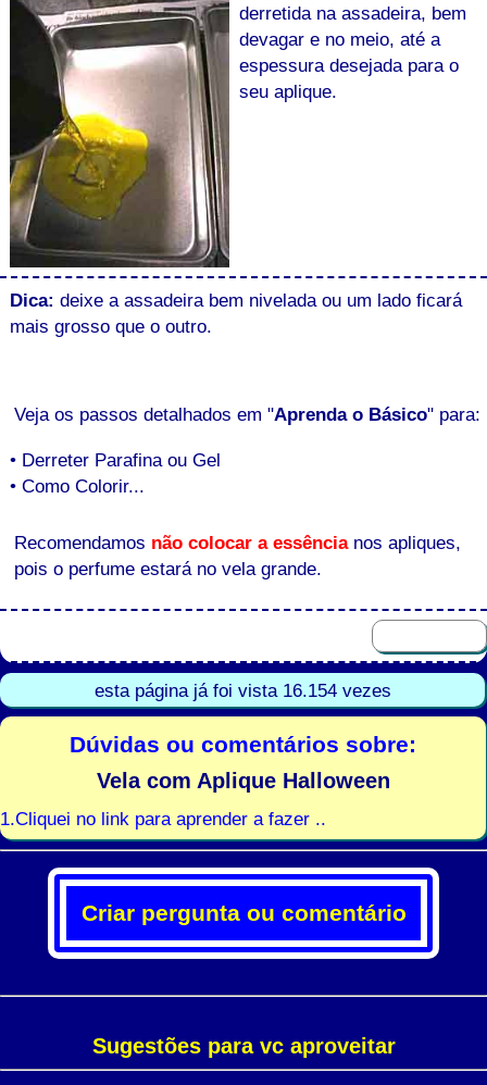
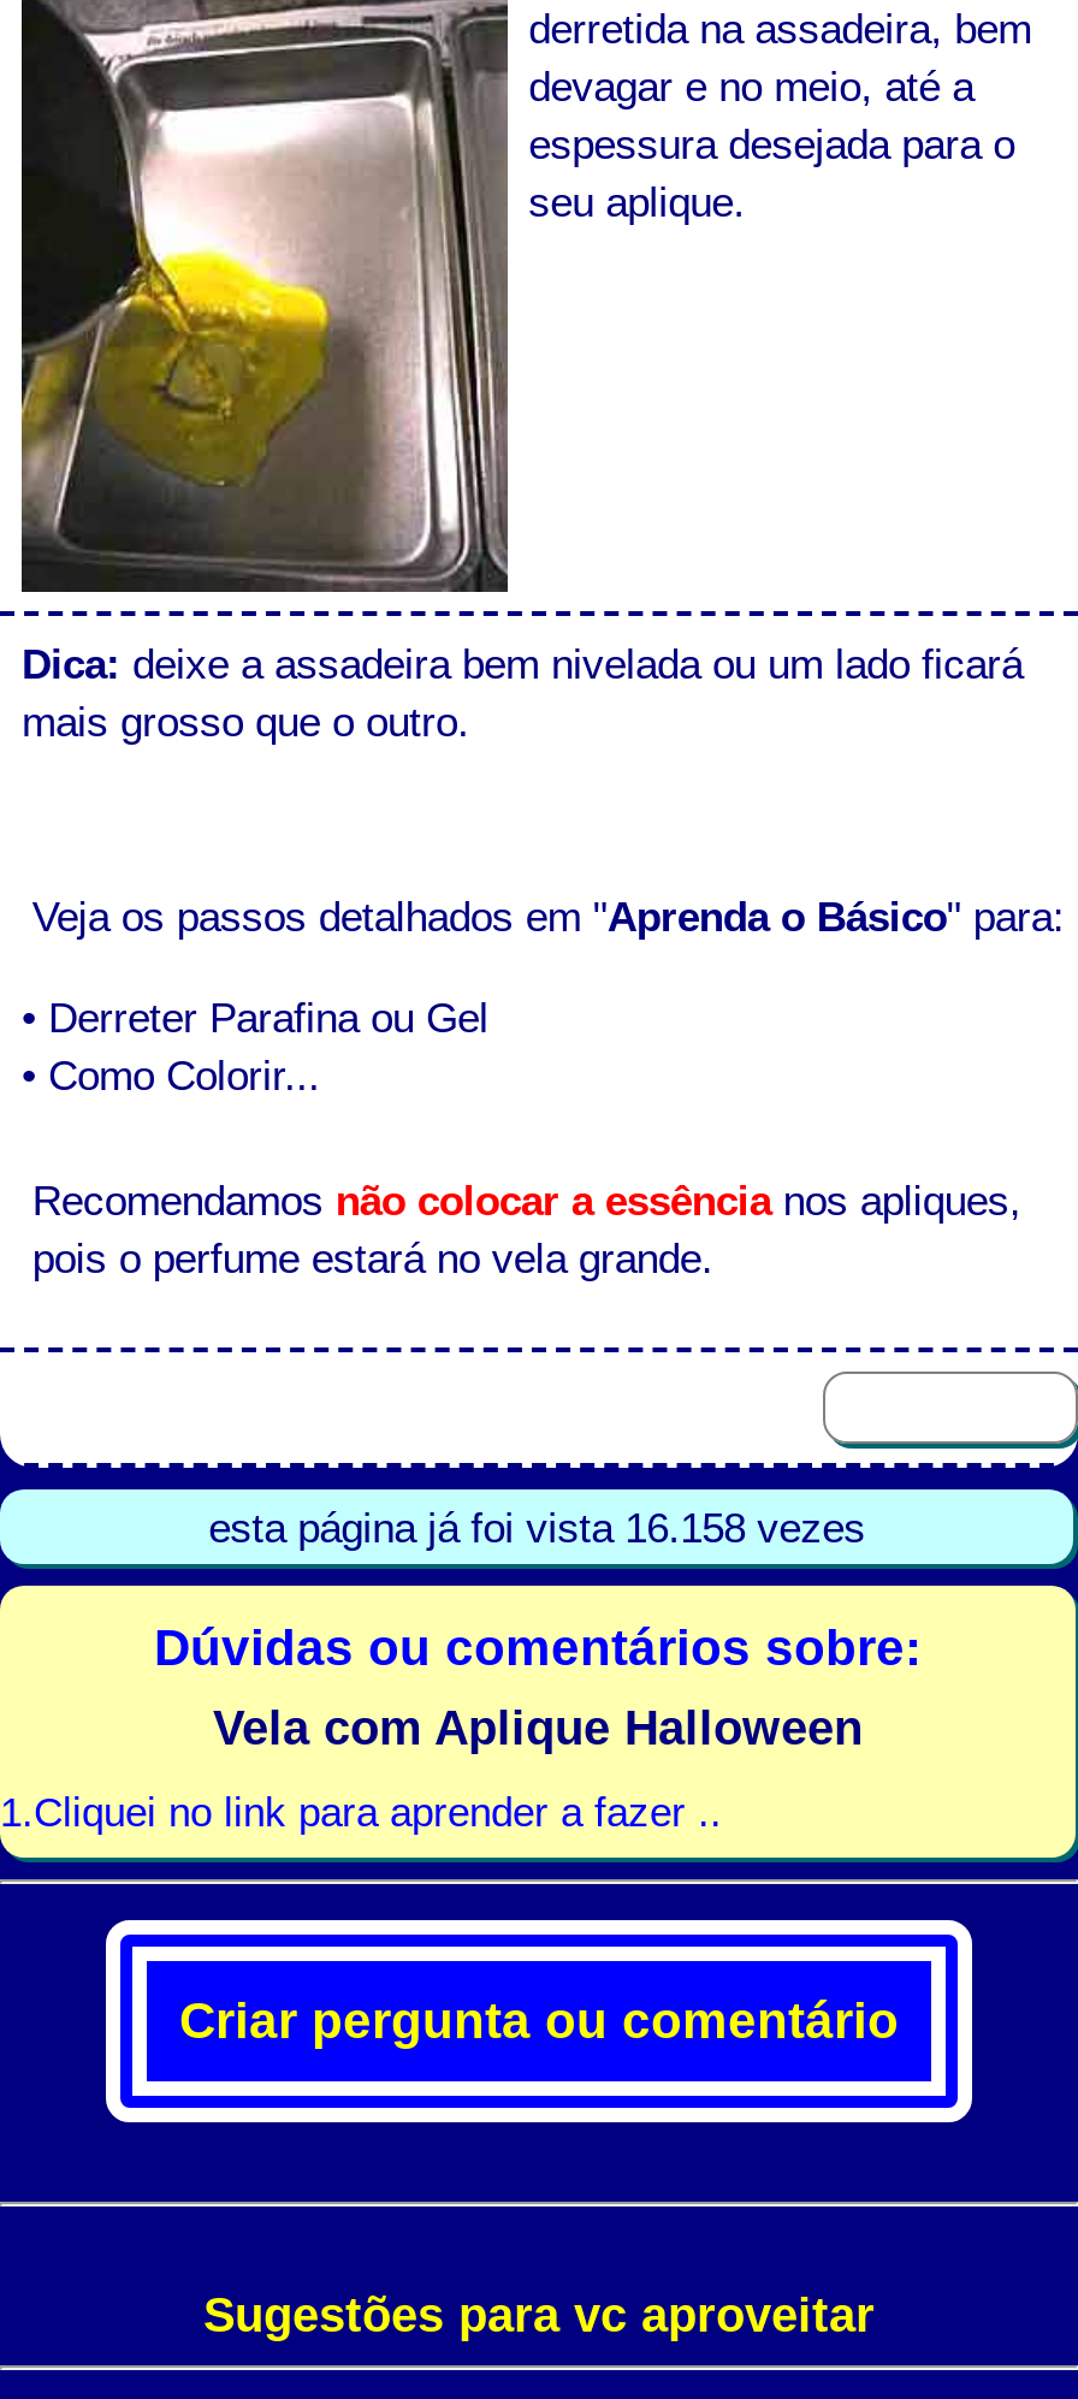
- esta página já foi vista 16.154 vezes
+ esta página já foi vista 16.158 vezes
